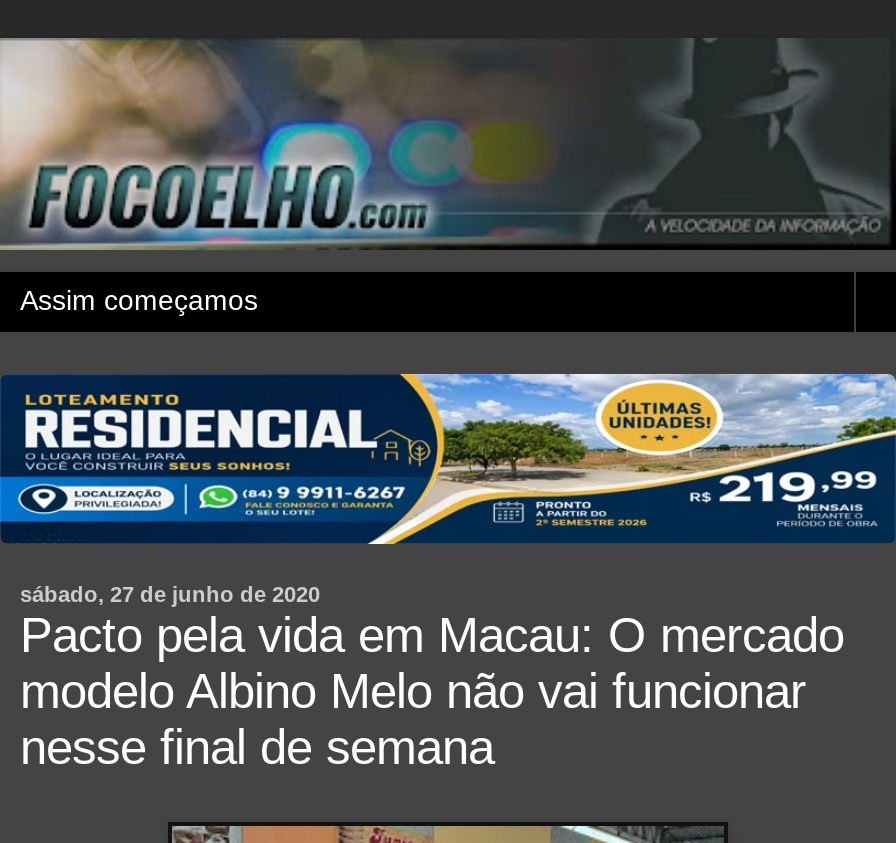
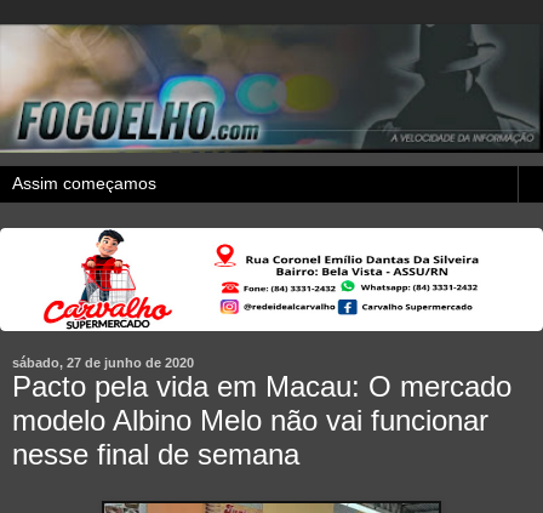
- [image]
+ [image]
